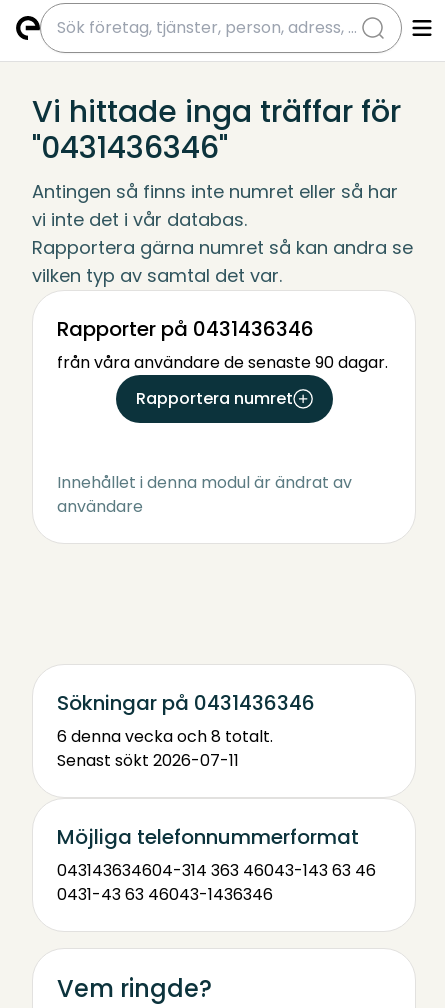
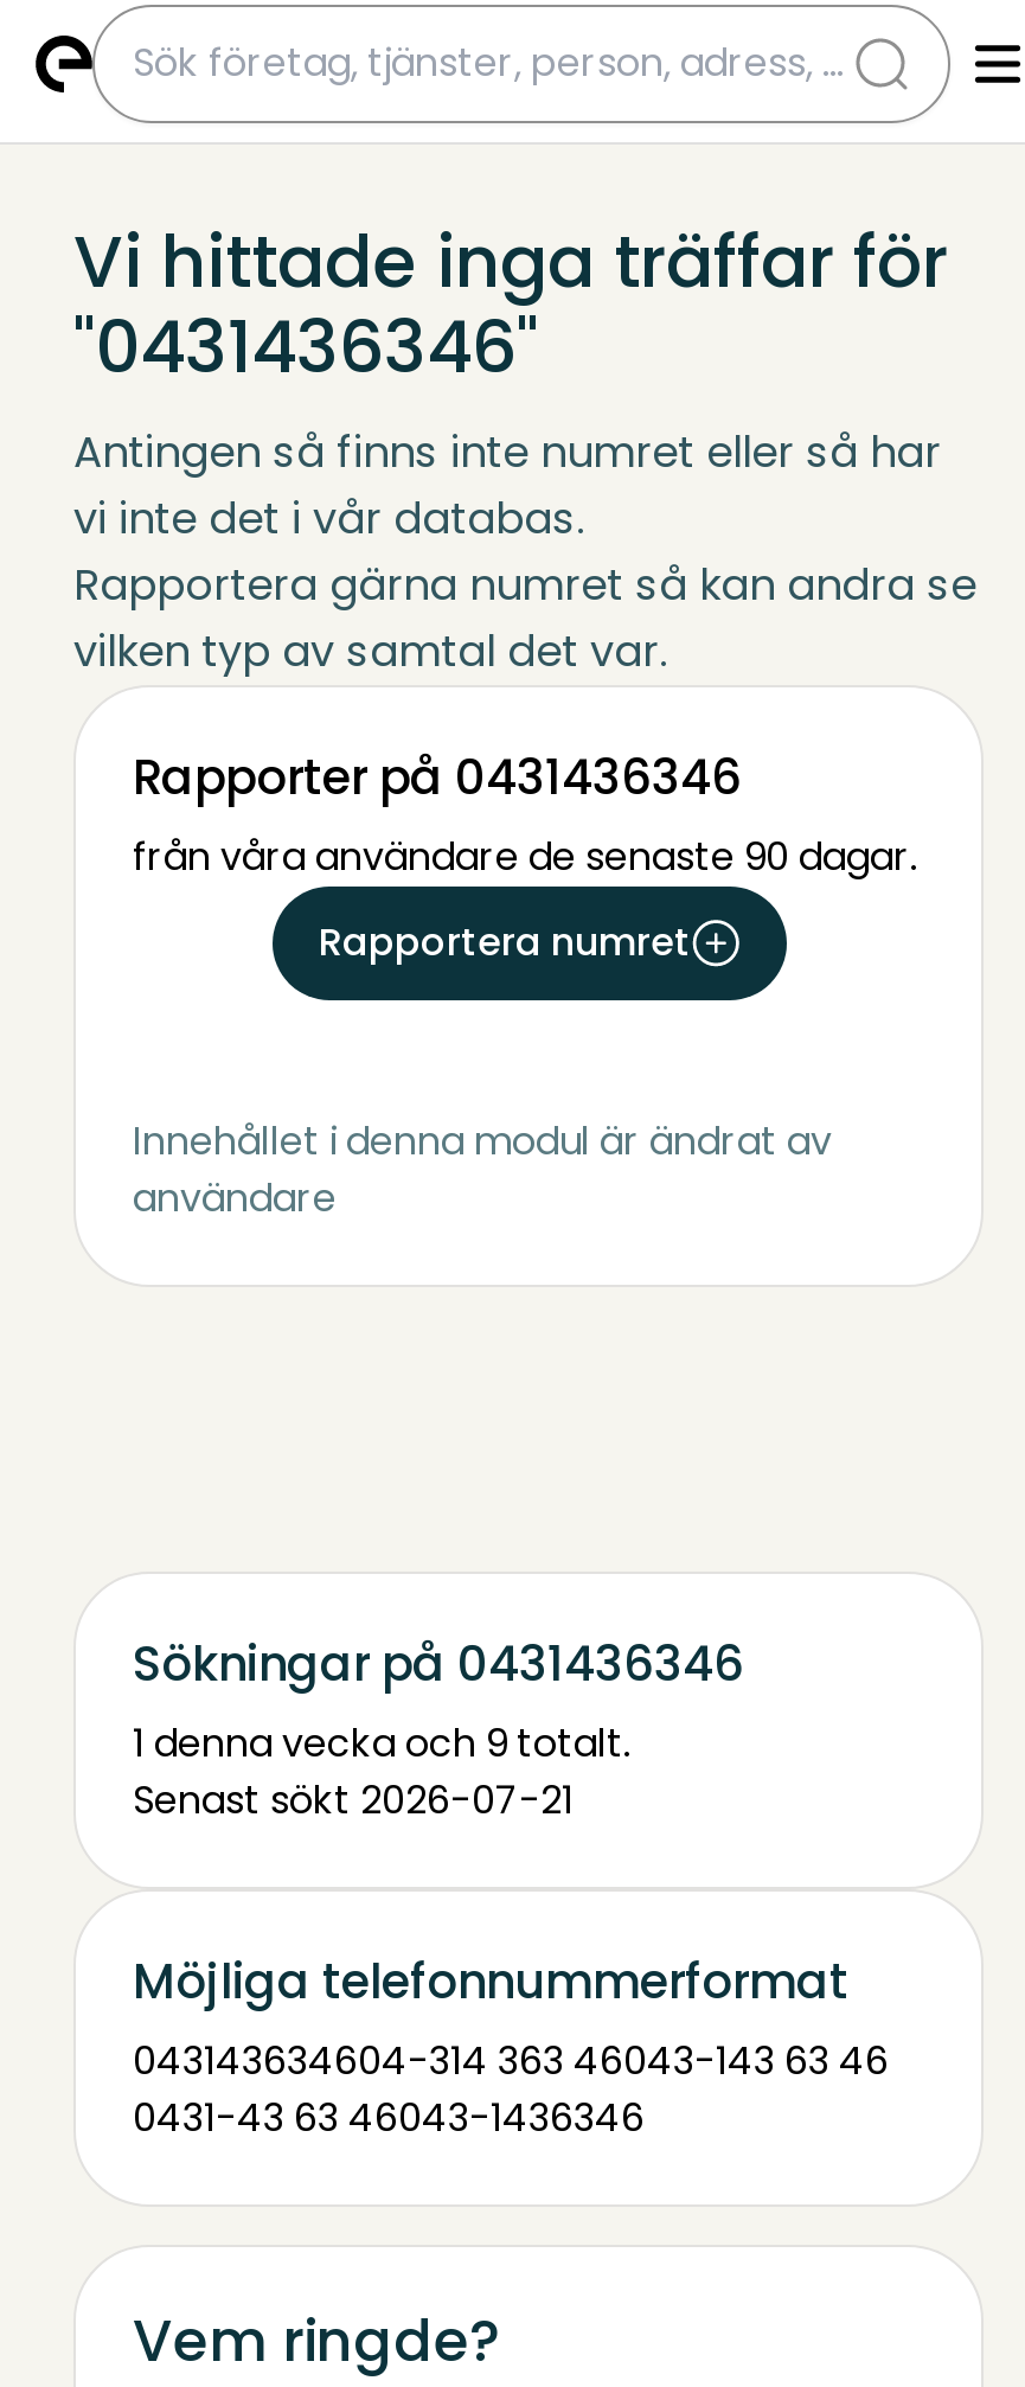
- 6 denna vecka och 8 totalt.
+ 1 denna vecka och 9 totalt.

- Senast sökt 2026-07-11
+ Senast sökt 2026-07-21
